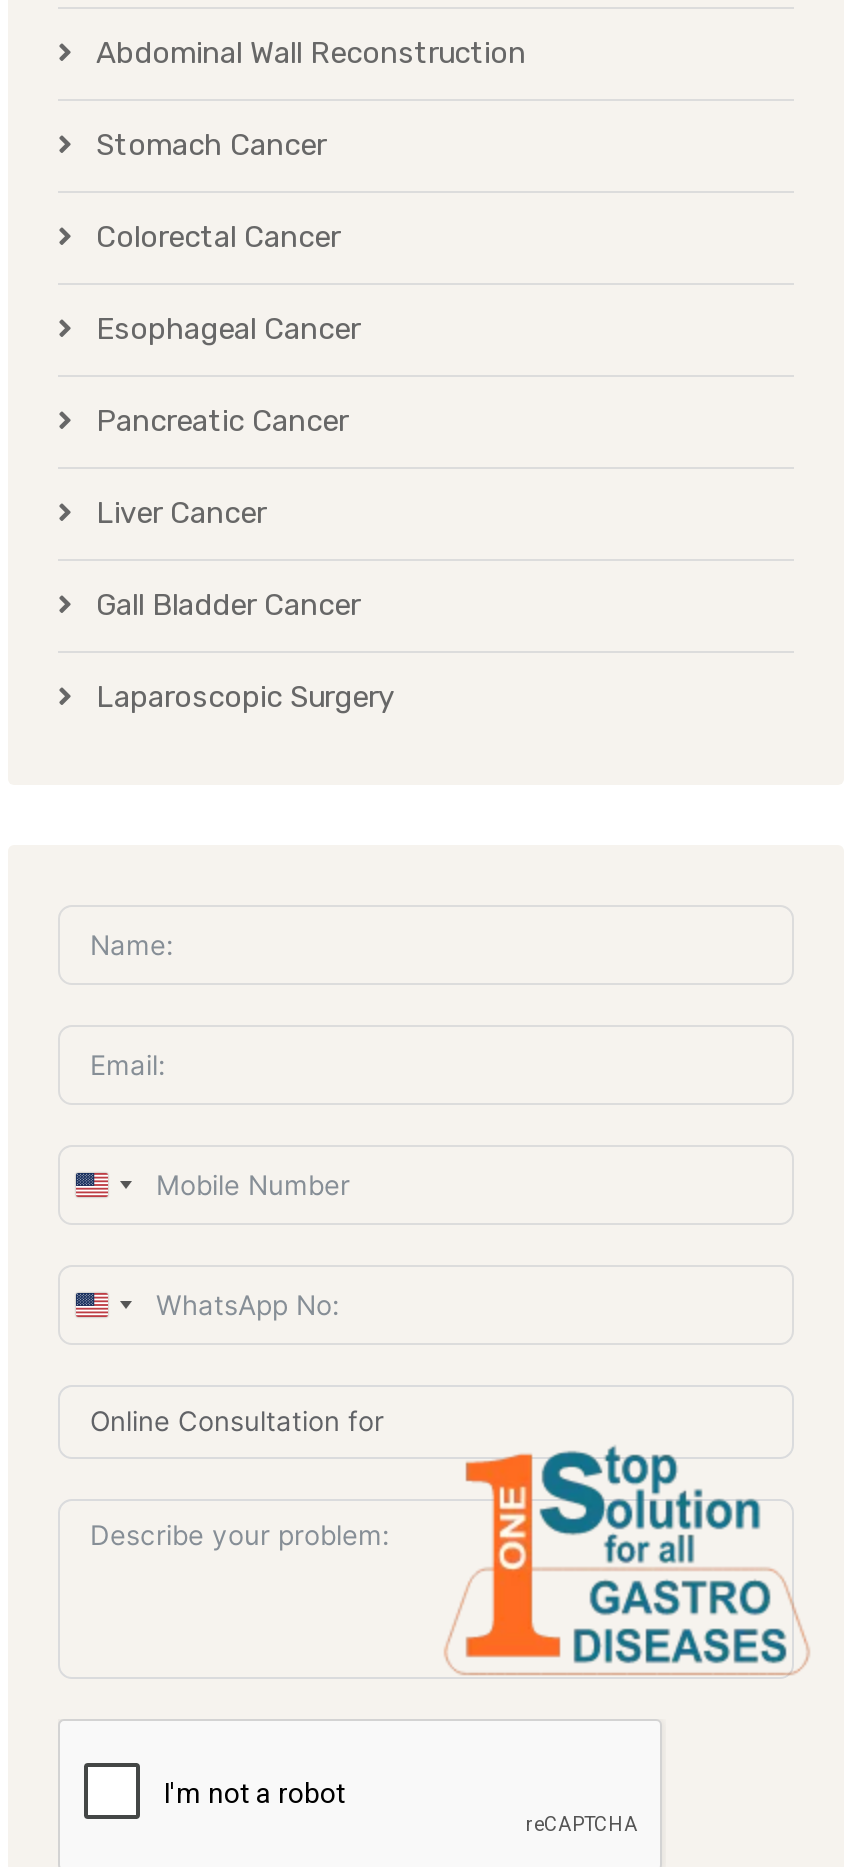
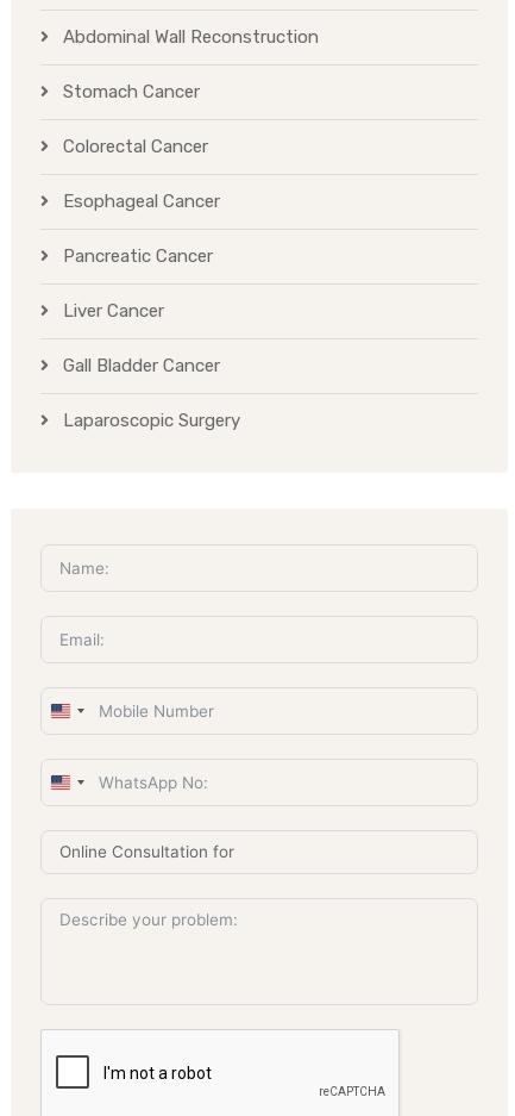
- [image]
